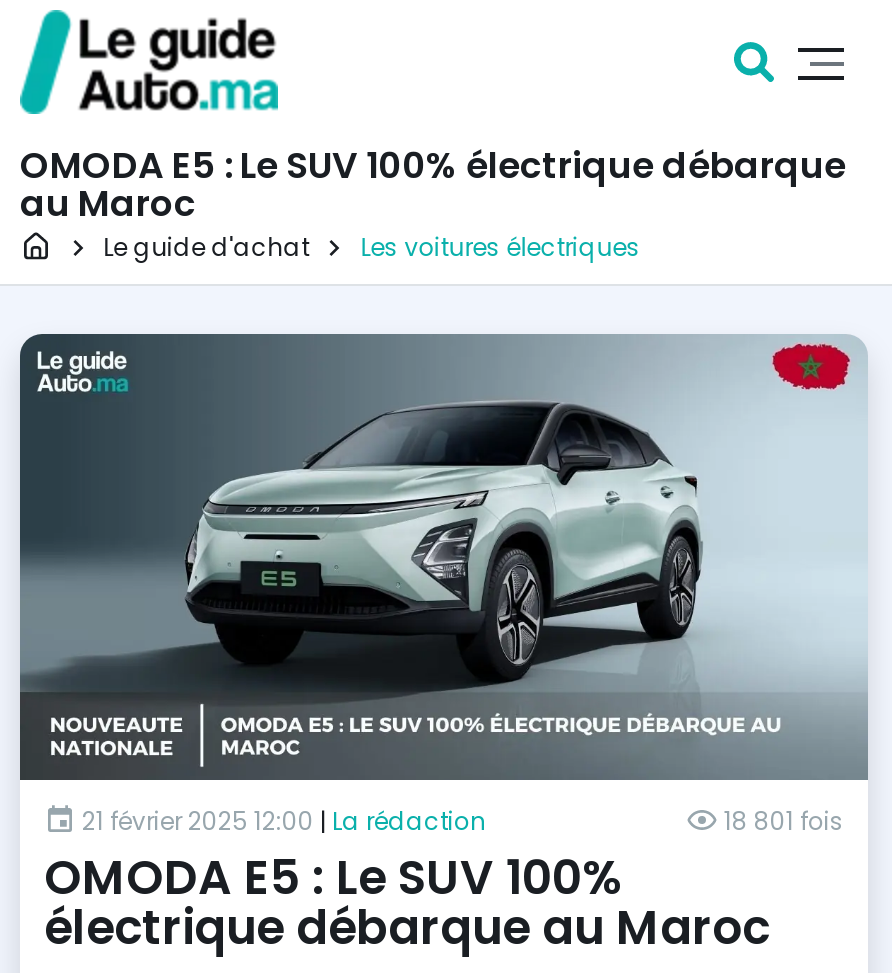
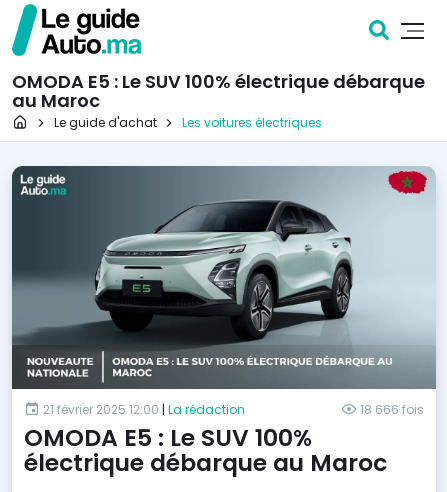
- 18 801 fois
+ 18 666 fois
